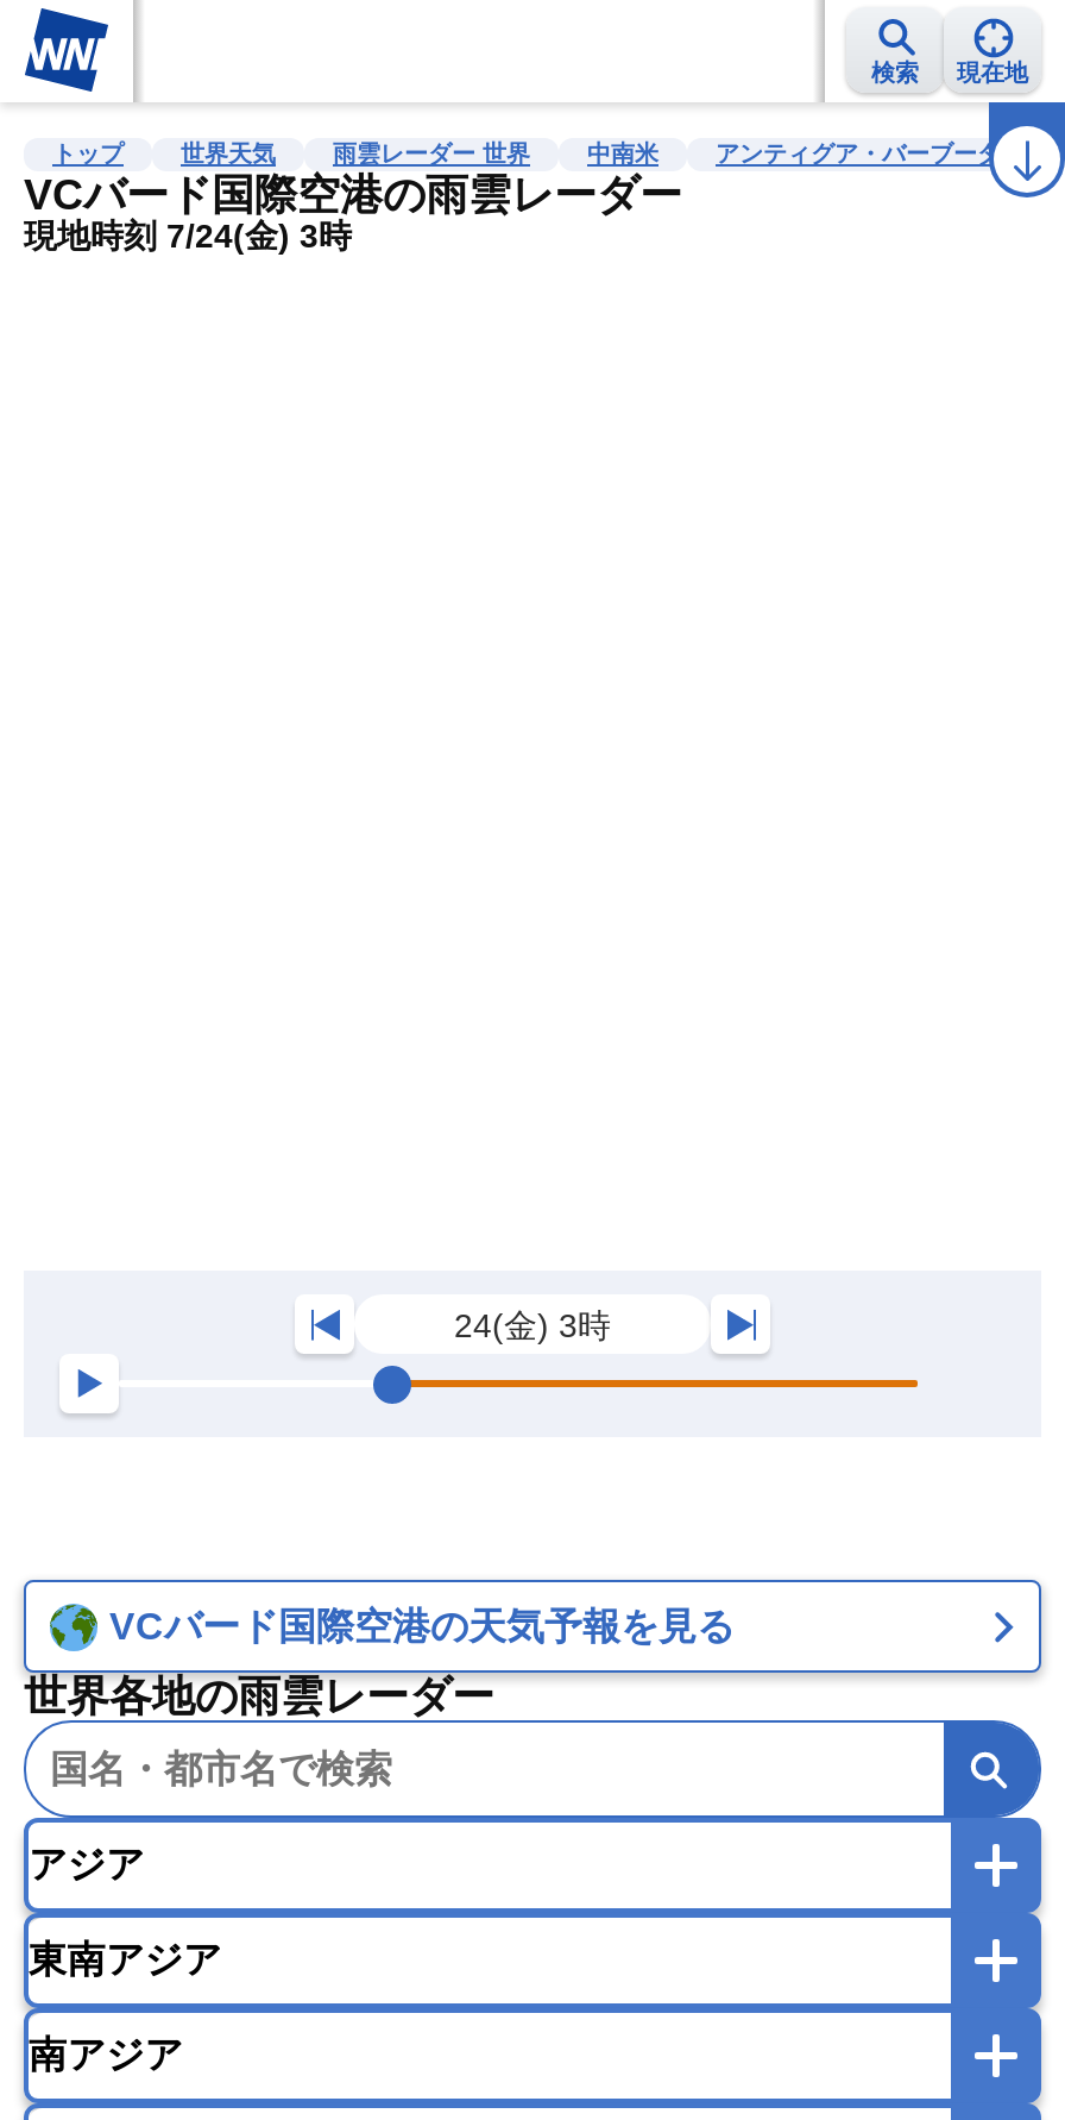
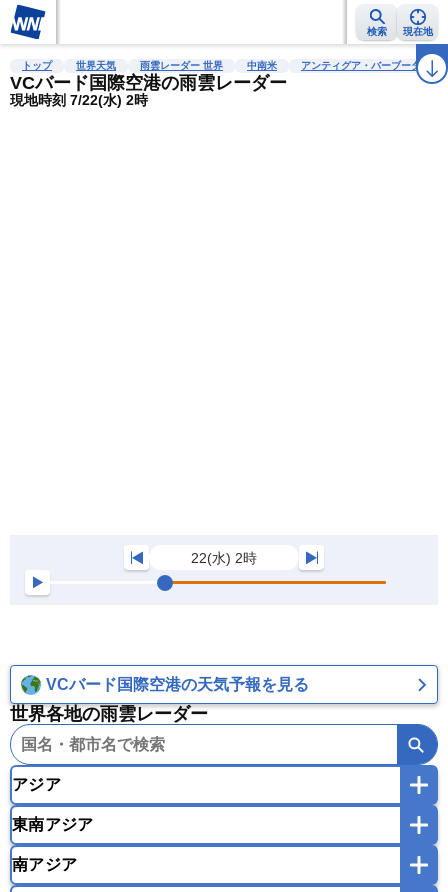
- 現地時刻 7/24(金) 3時
+ 現地時刻 7/22(水) 2時

- 24(金) 3時
+ 22(水) 2時
